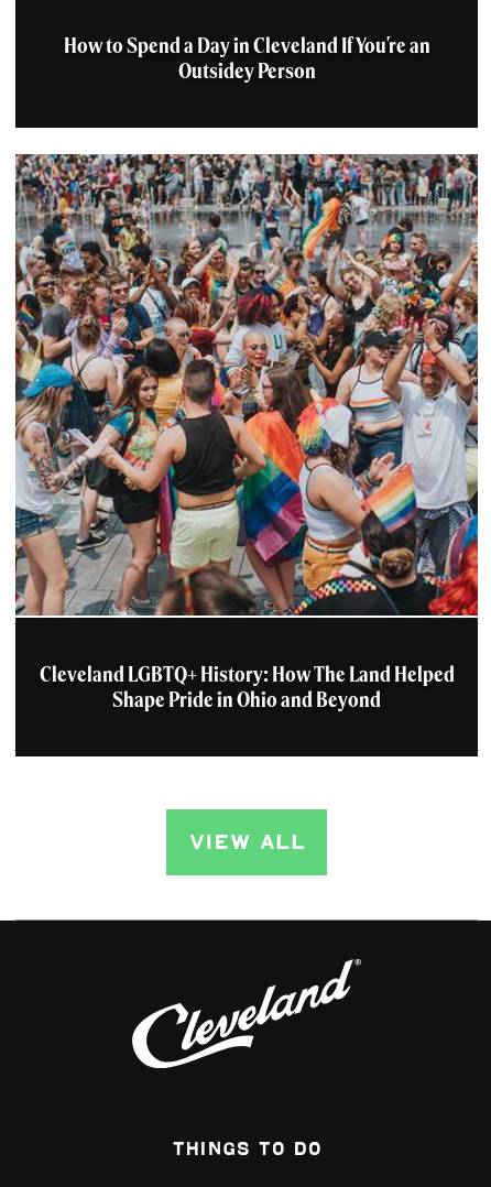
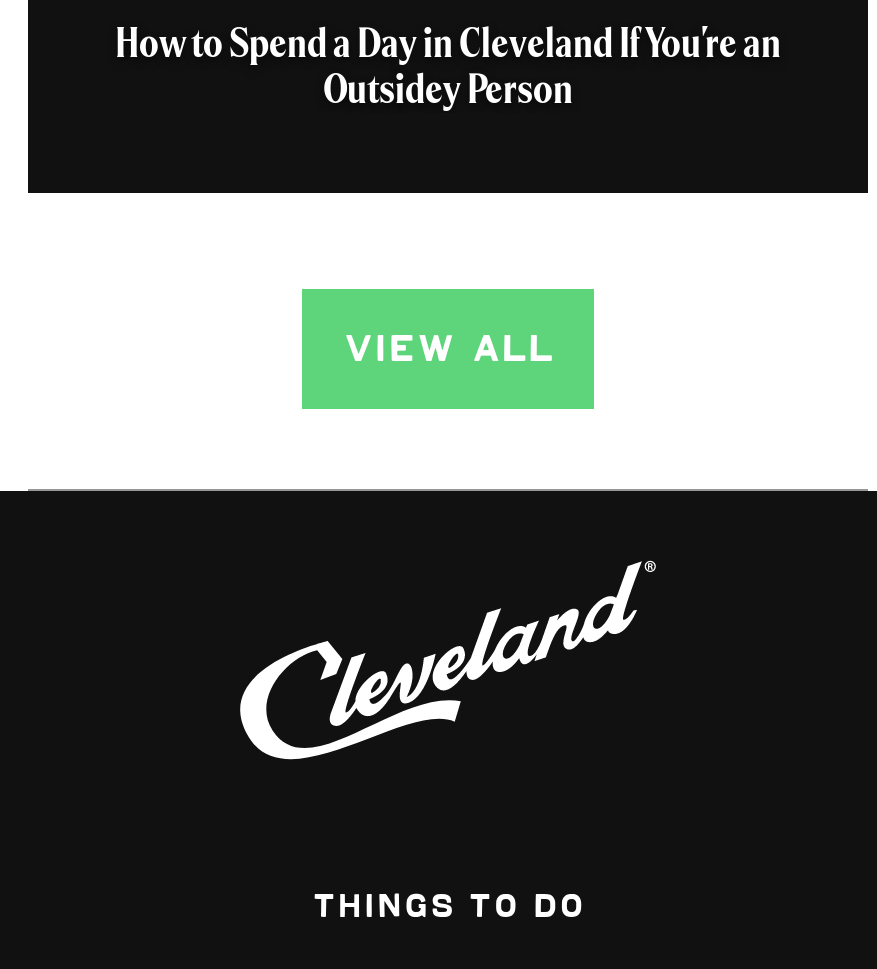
- [image]
- Cleveland LGBTQ+ History: How The Land Helped
- Shape Pride in Ohio and Beyond
